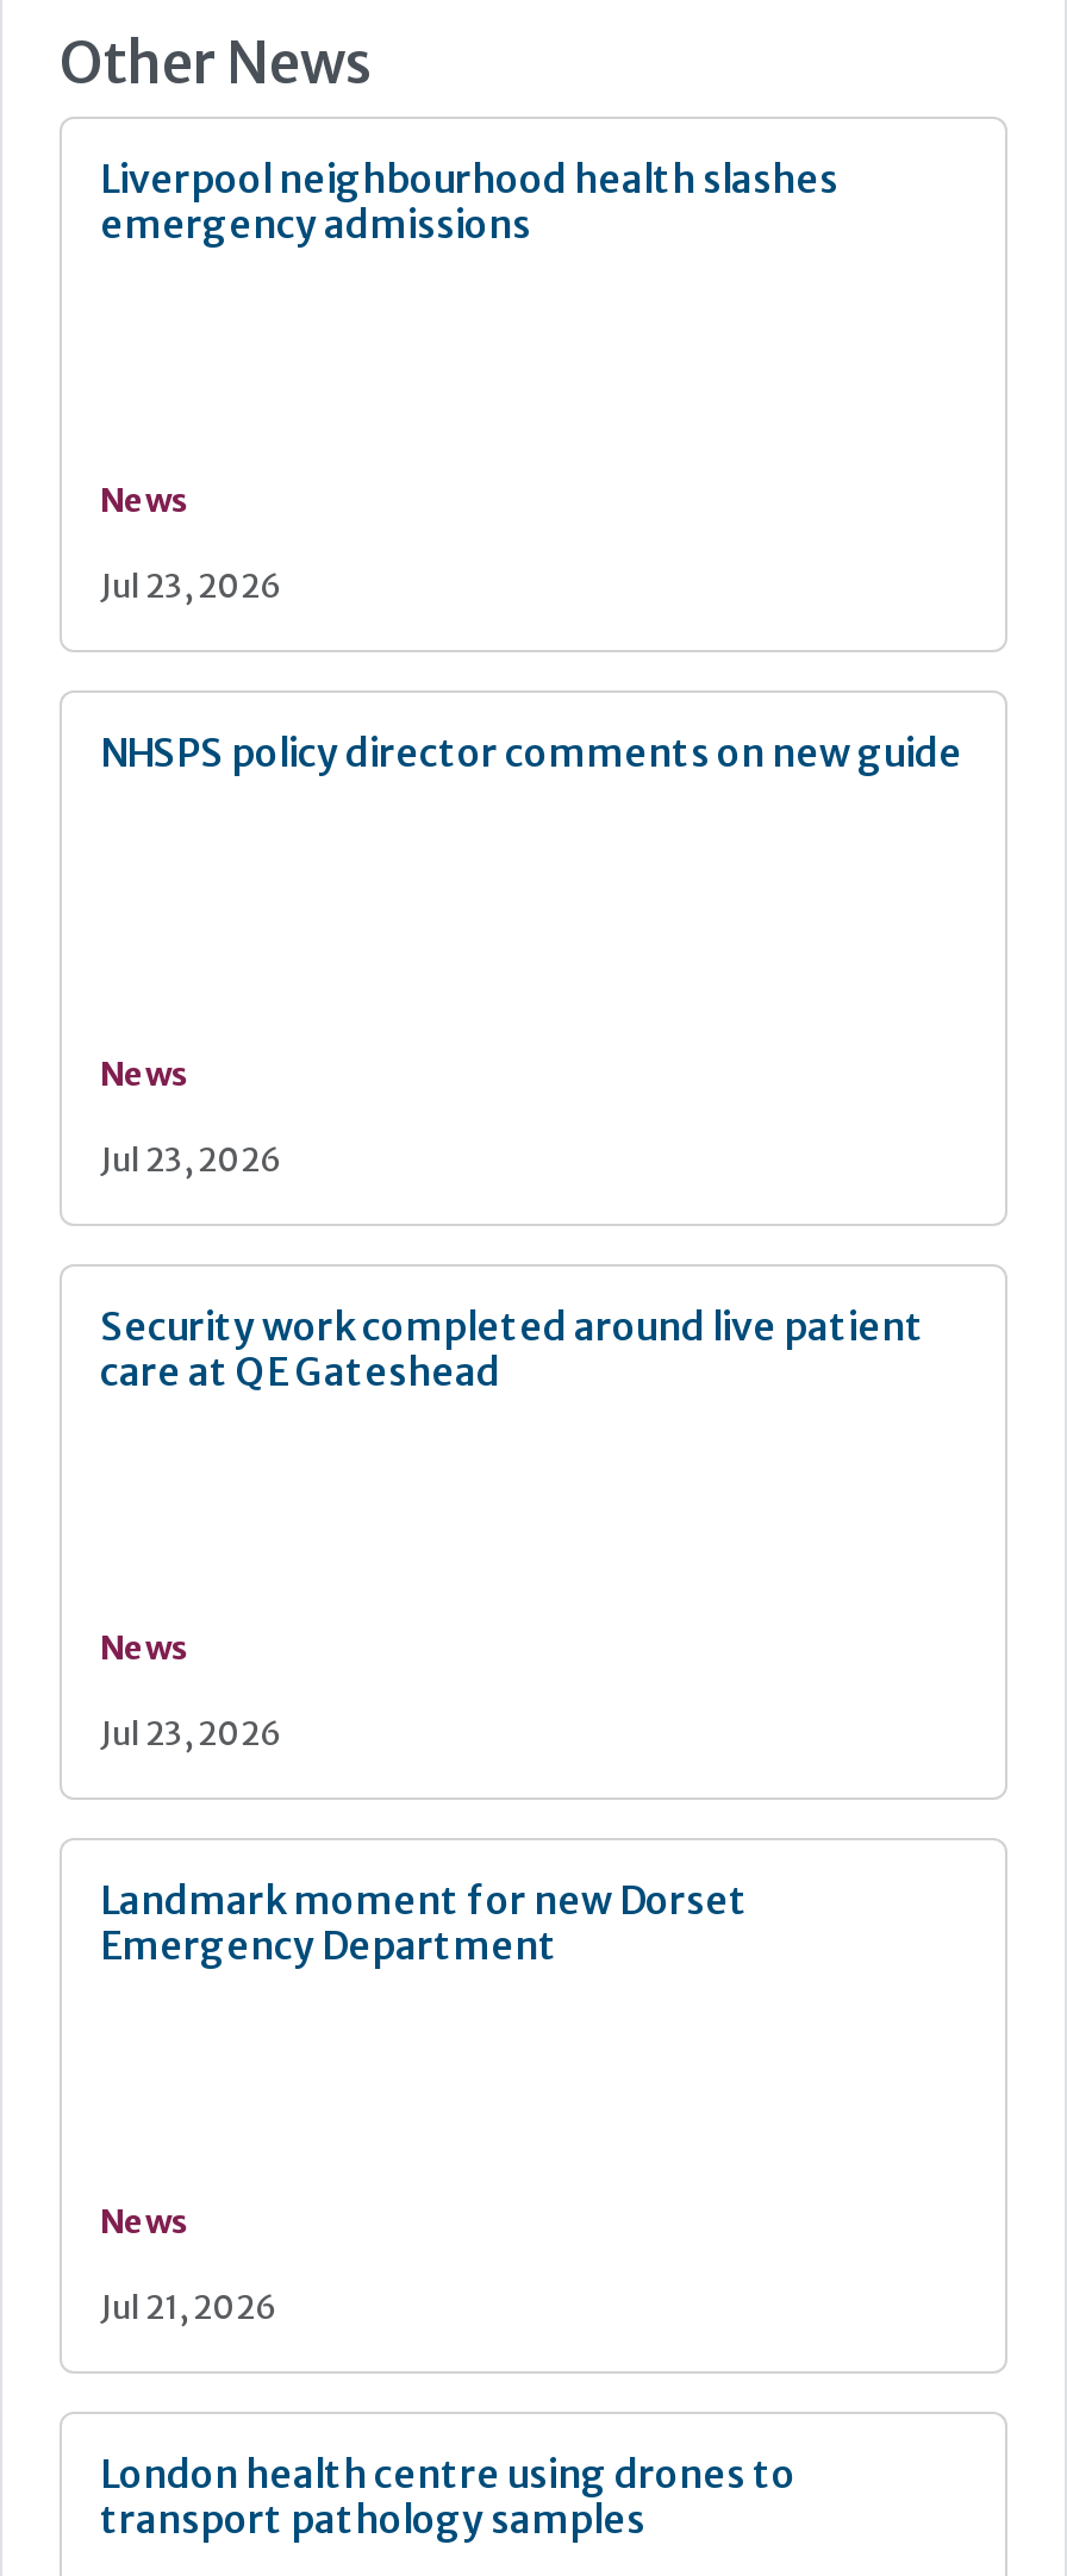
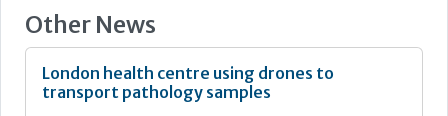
- Liverpool neighbourhood health slashes
- emergency admissions

- News
- Jul 23, 2026

- NHSPS policy director comments on new guide

- News
- Jul 23, 2026

- Security work completed around live patient
- care at QE Gateshead

- News
- Jul 23, 2026

- Landmark moment for new Dorset
- Emergency Department

- News
- Jul 21, 2026
